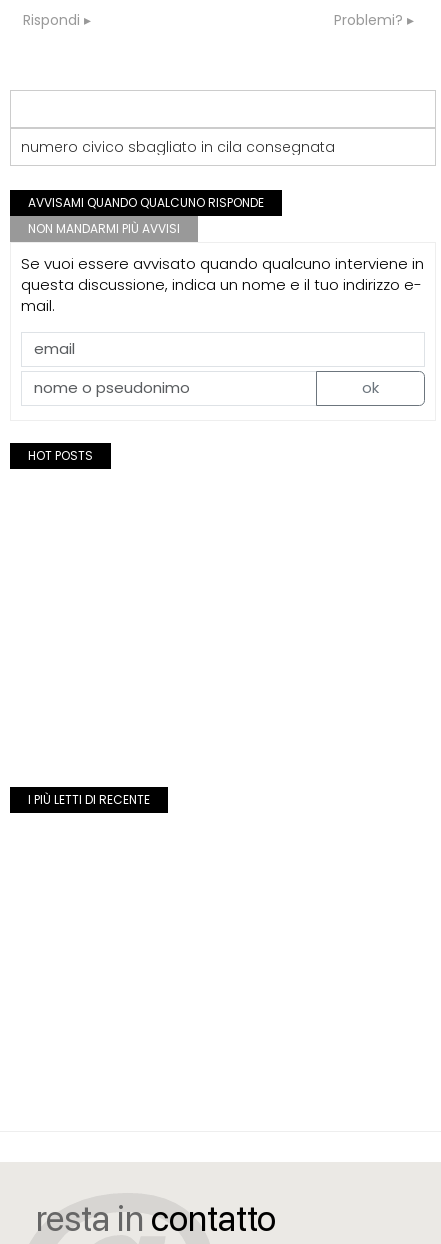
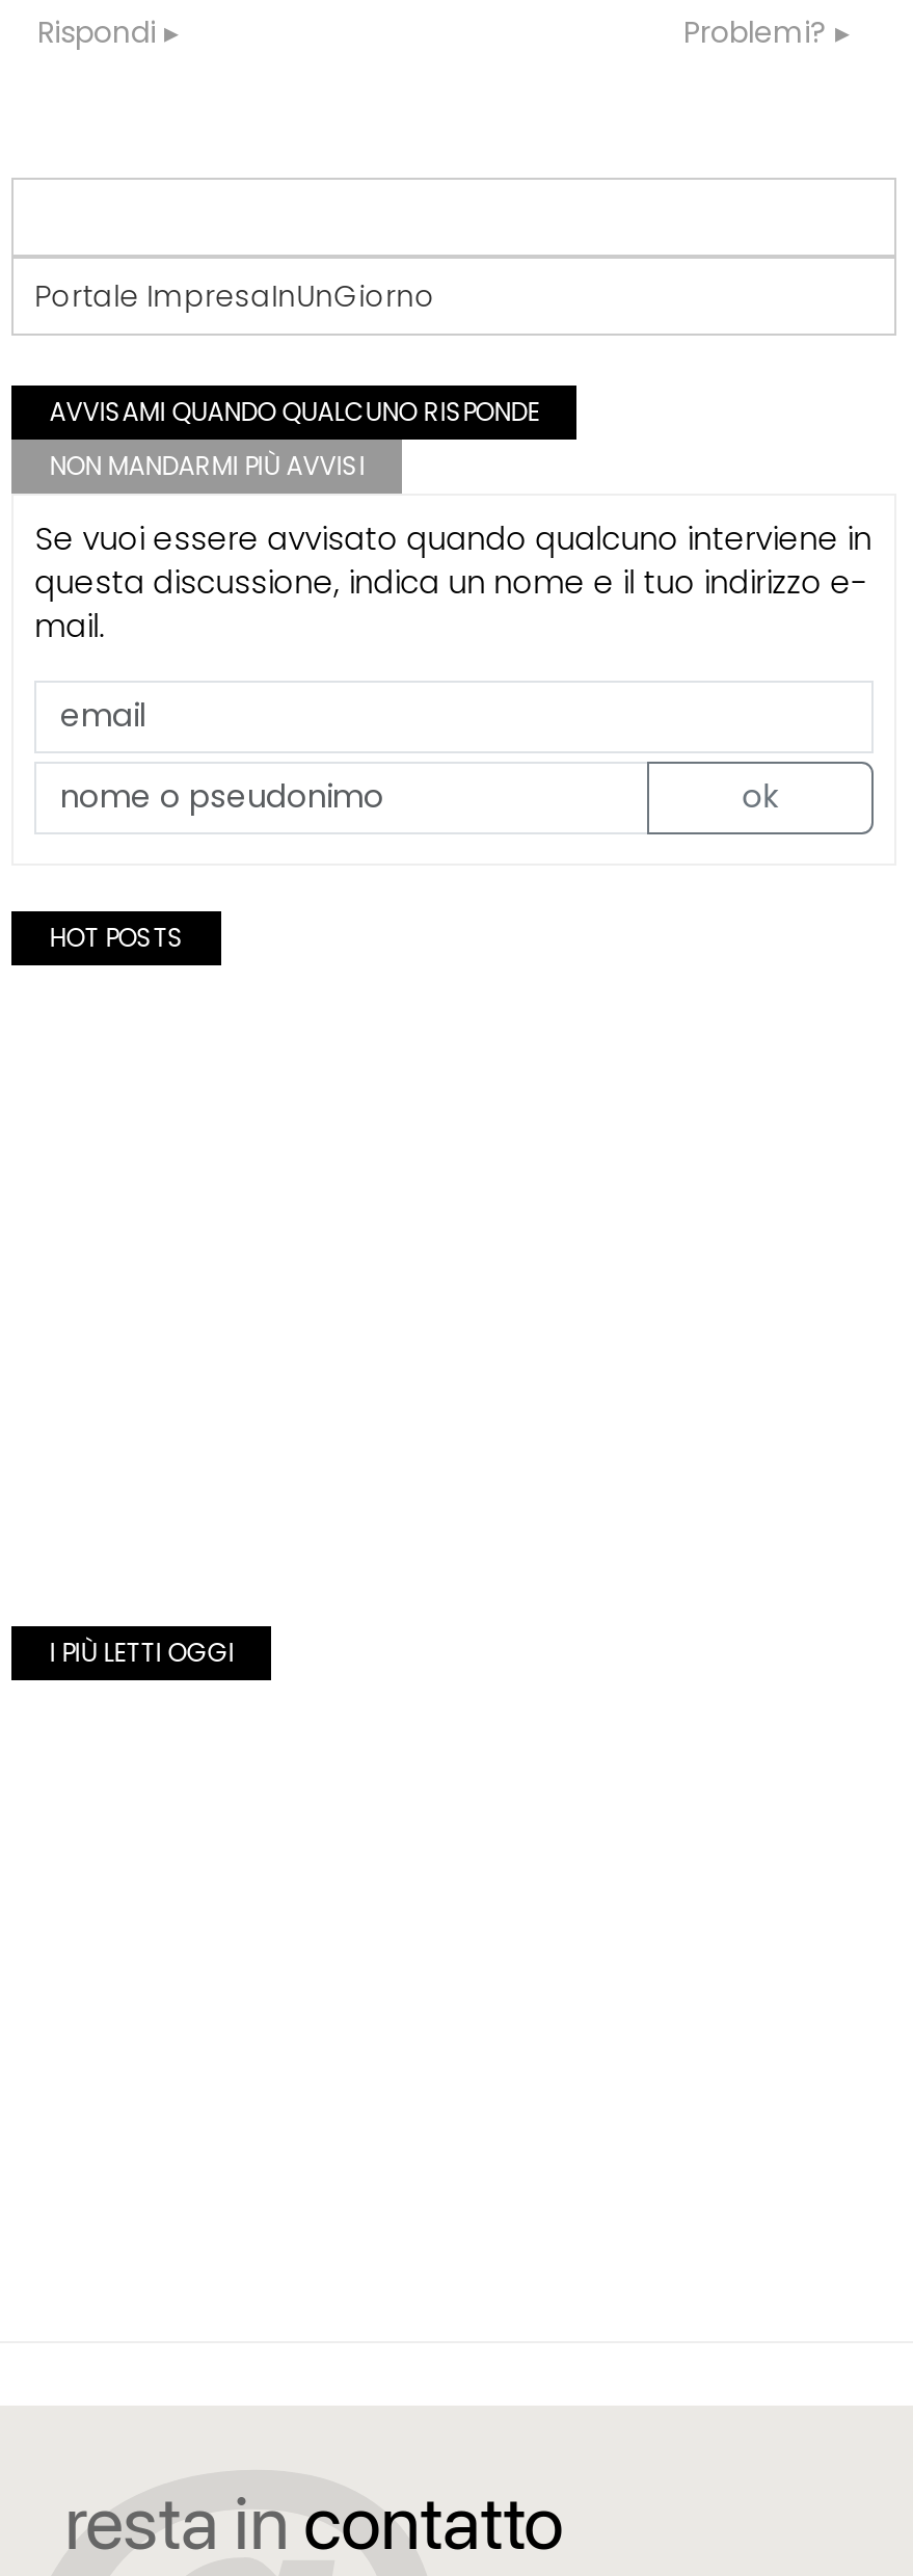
- numero civico sbagliato in cila consegnata
+ Portale ImpresaInUnGiorno

- I PIÙ LETTI DI RECENTE
+ I PIÙ LETTI OGGI
